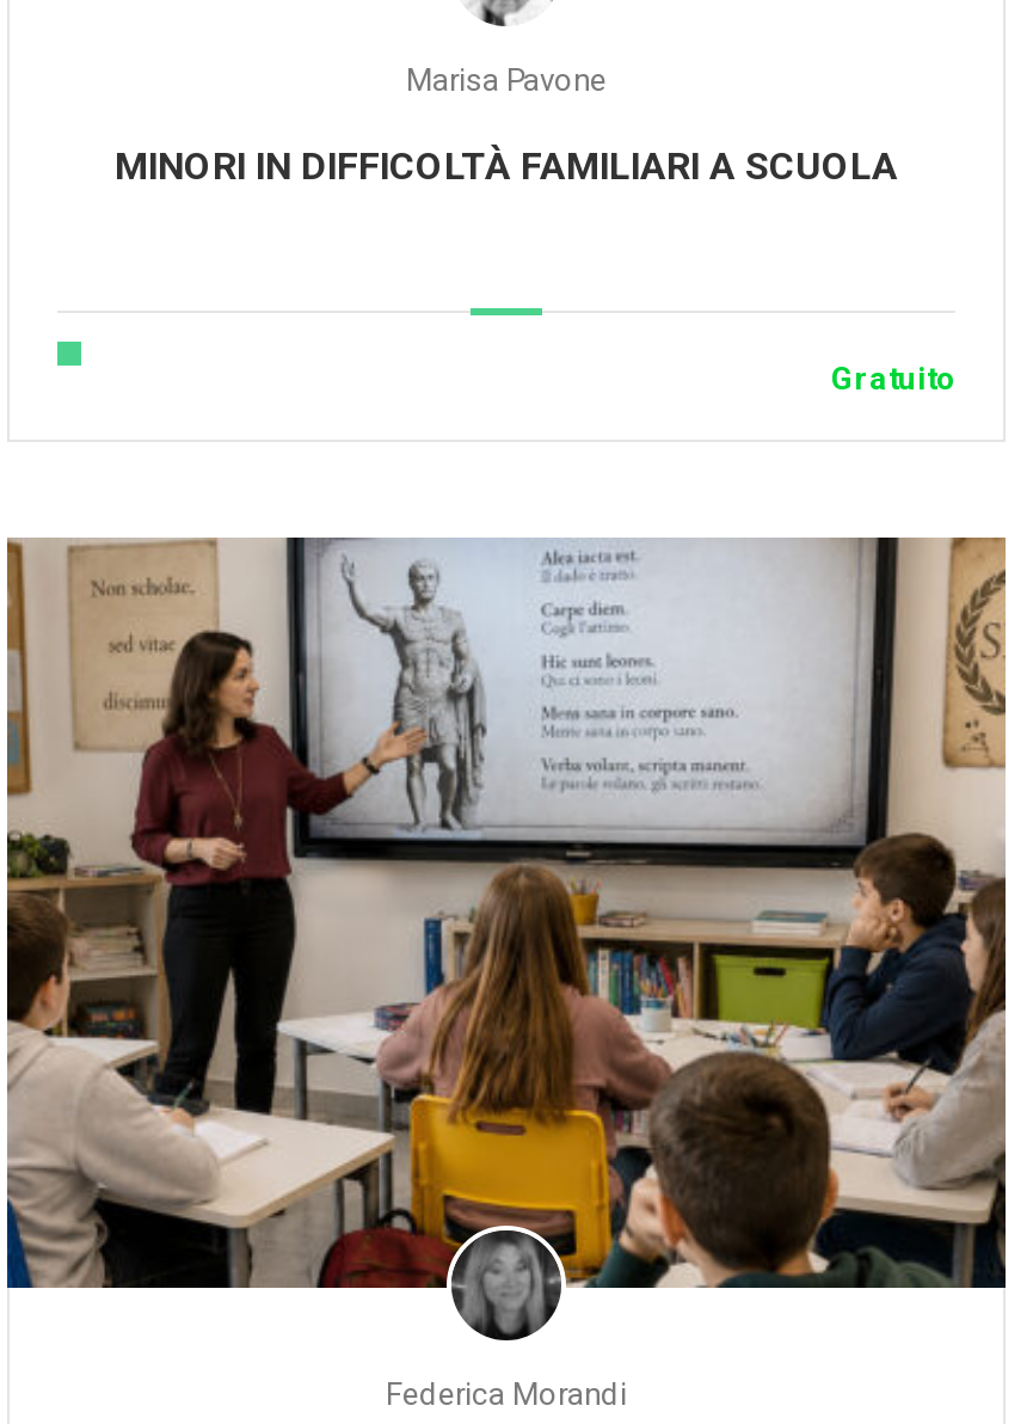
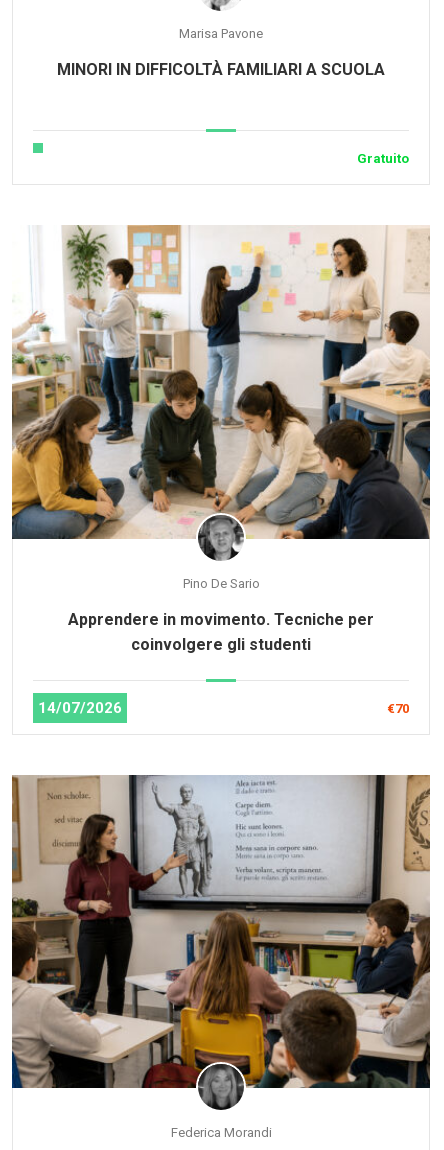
+ [image]
+ Pino De Sario
+ Apprendere in movimento. Tecniche per
+ coinvolgere gli studenti
+ 14/07/2026
+ €70
